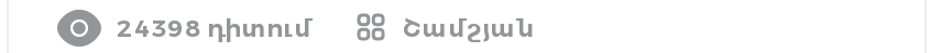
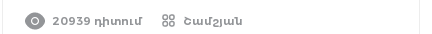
- 24398 դիտում
+ 20939 դիտում
